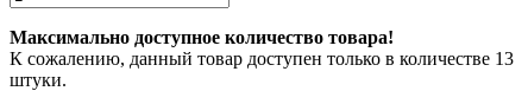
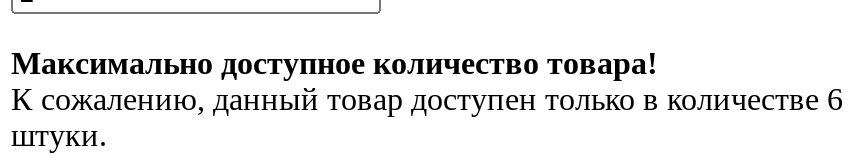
- К сожалению, данный товар доступен только в количестве 13
+ К сожалению, данный товар доступен только в количестве 6
